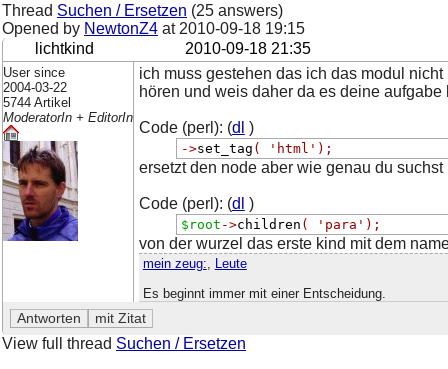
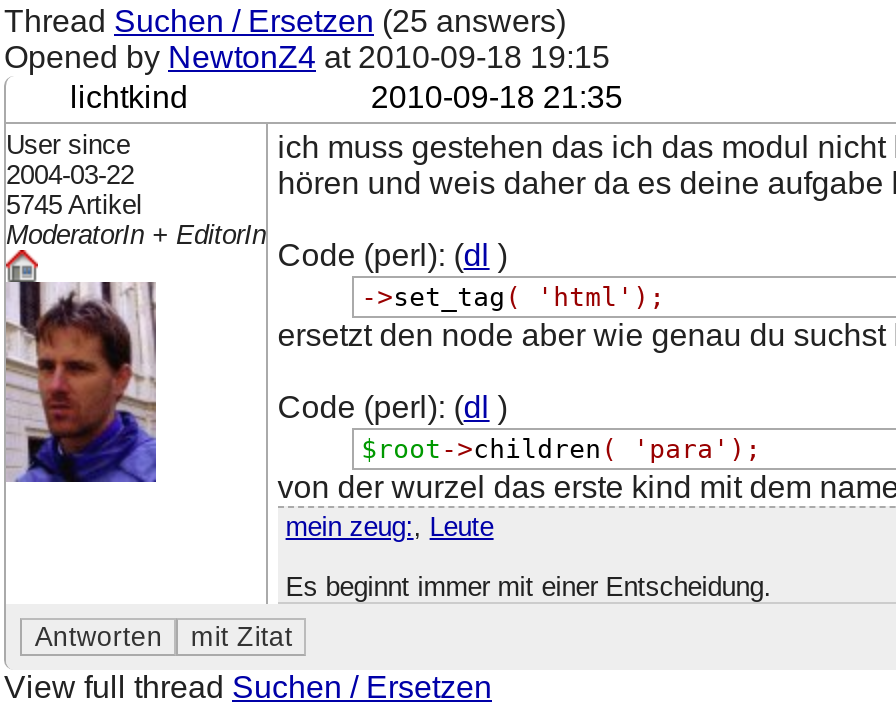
- 5744 Artikel
+ 5745 Artikel
